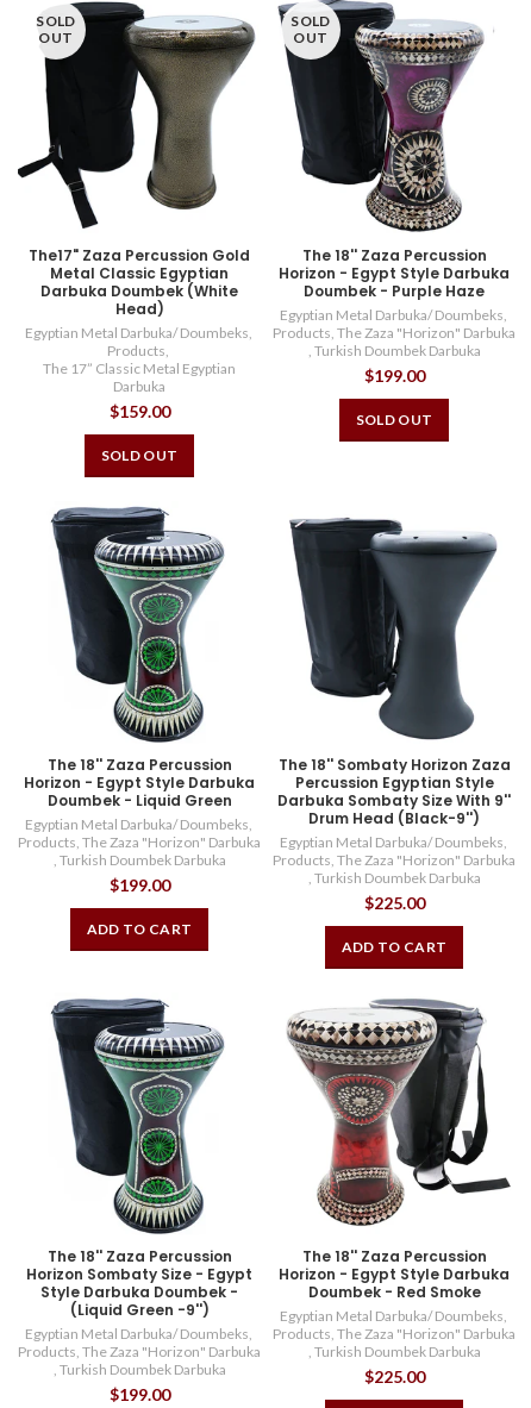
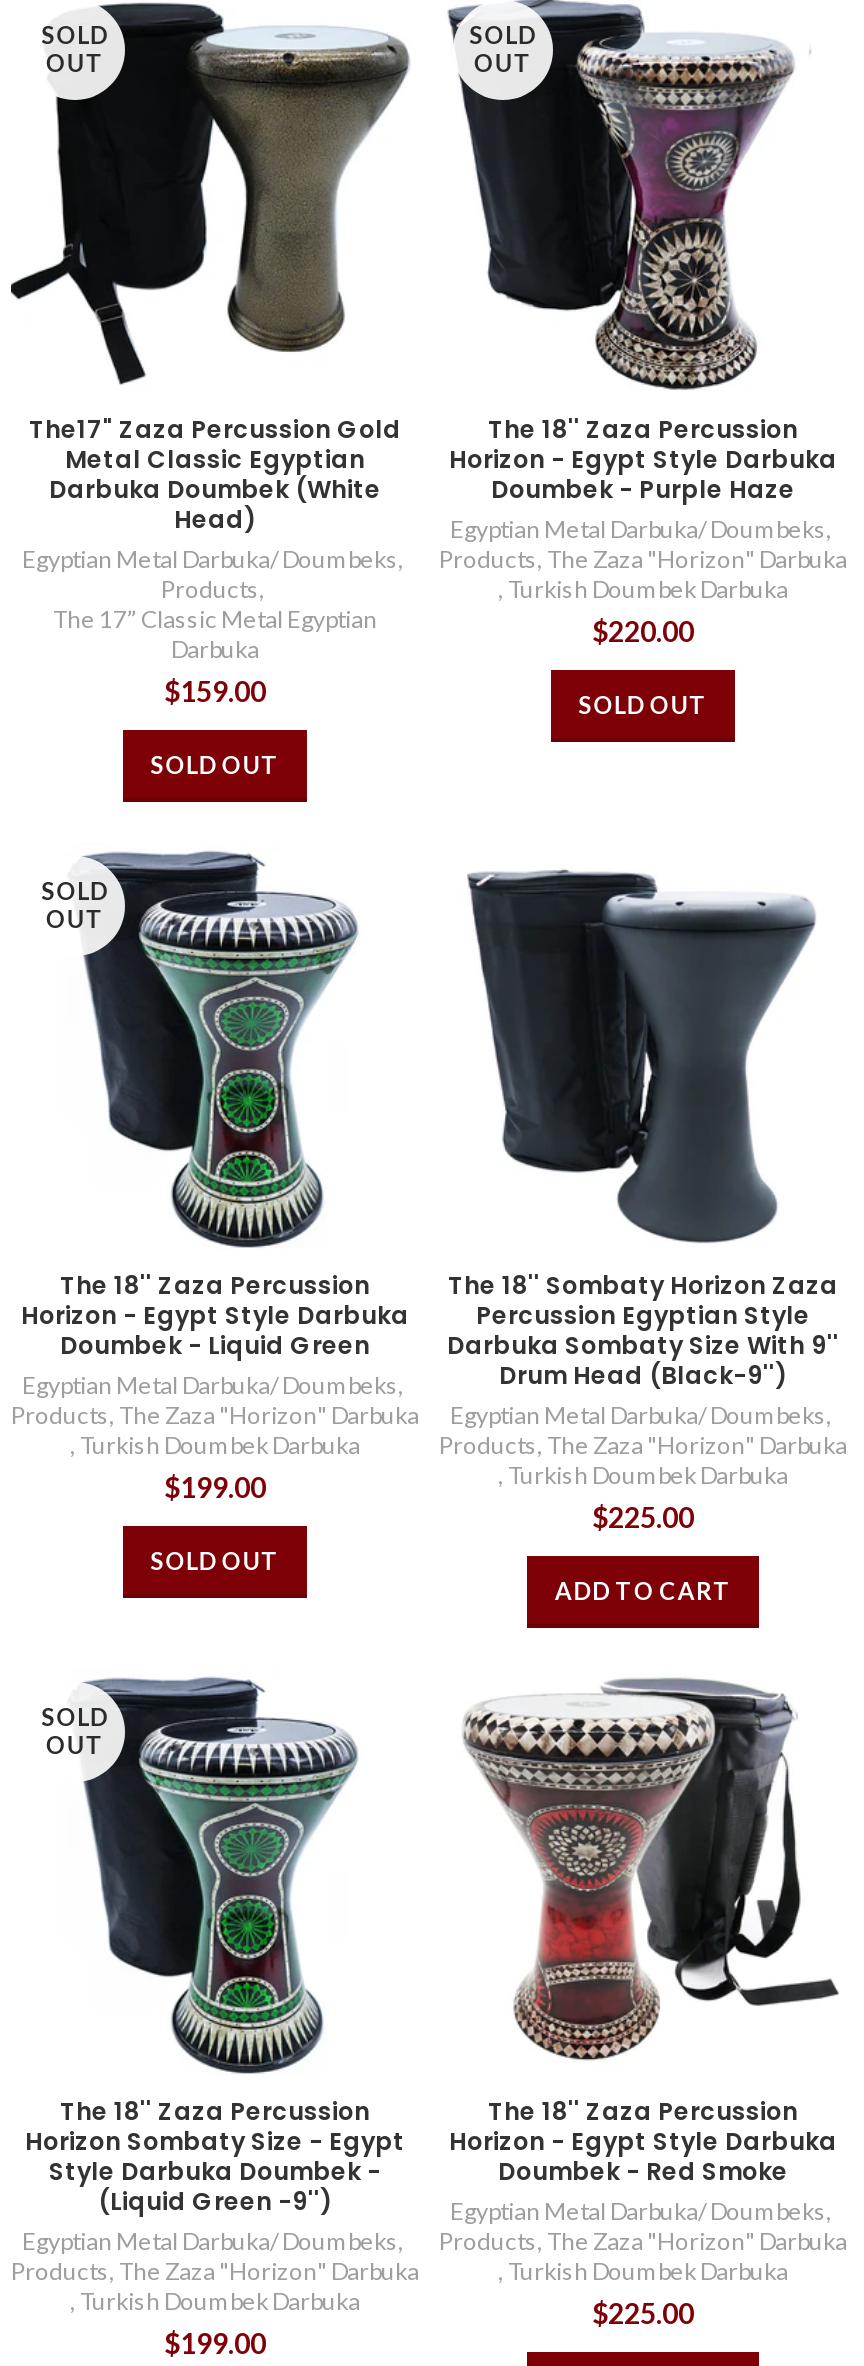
- $199.00
+ $220.00

+ SOLD
+ OUT

- ADD TO CART
+ SOLD OUT

+ SOLD
+ OUT
